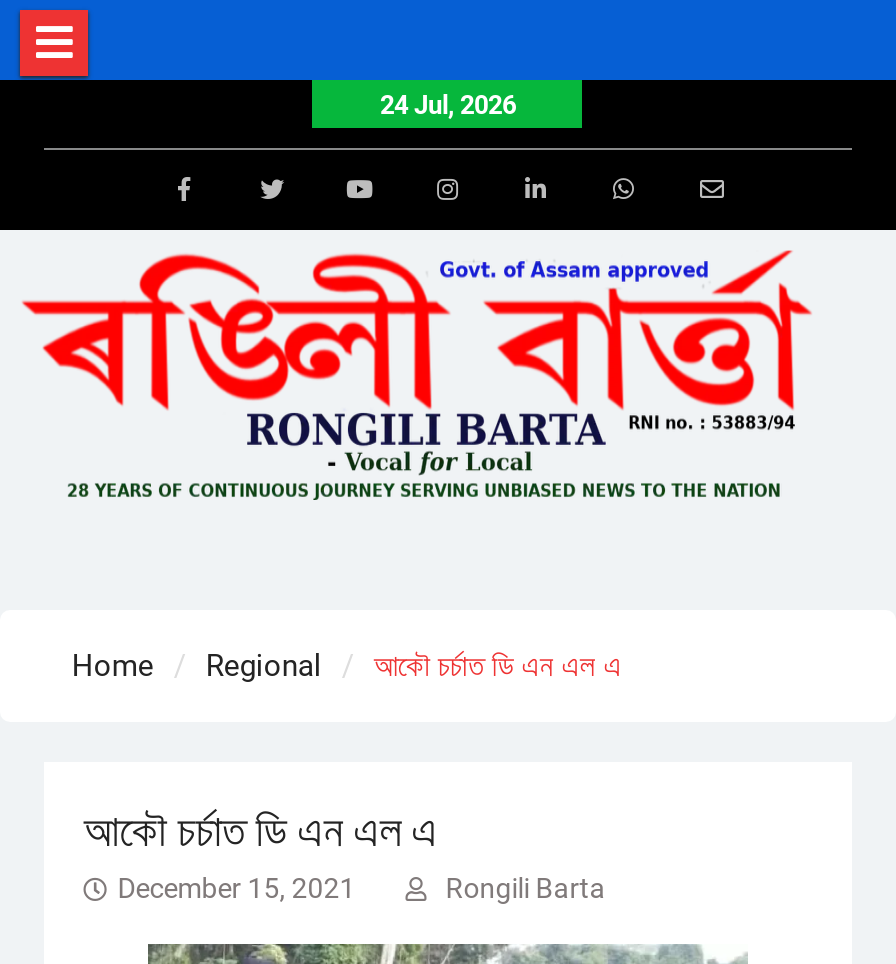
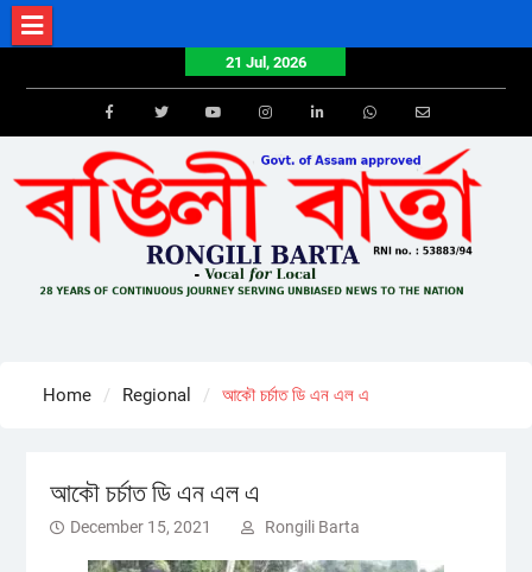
- 24 Jul, 2026
+ 21 Jul, 2026
